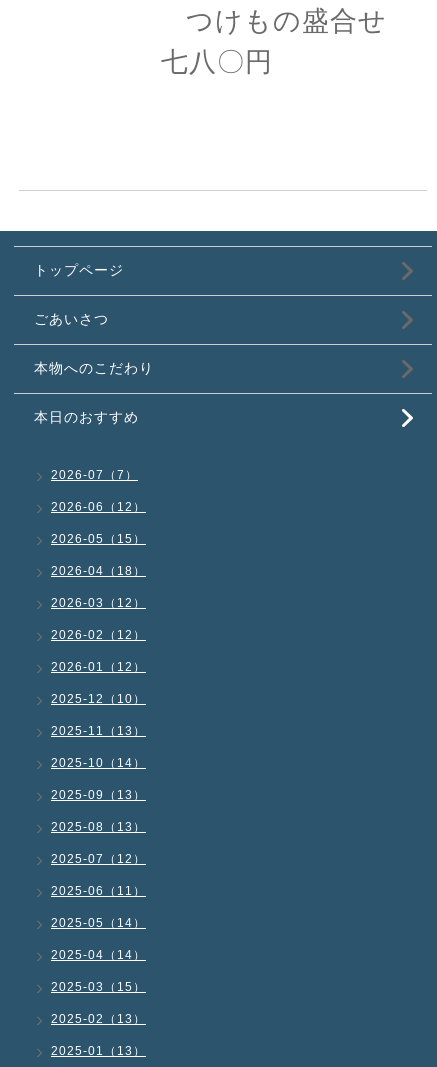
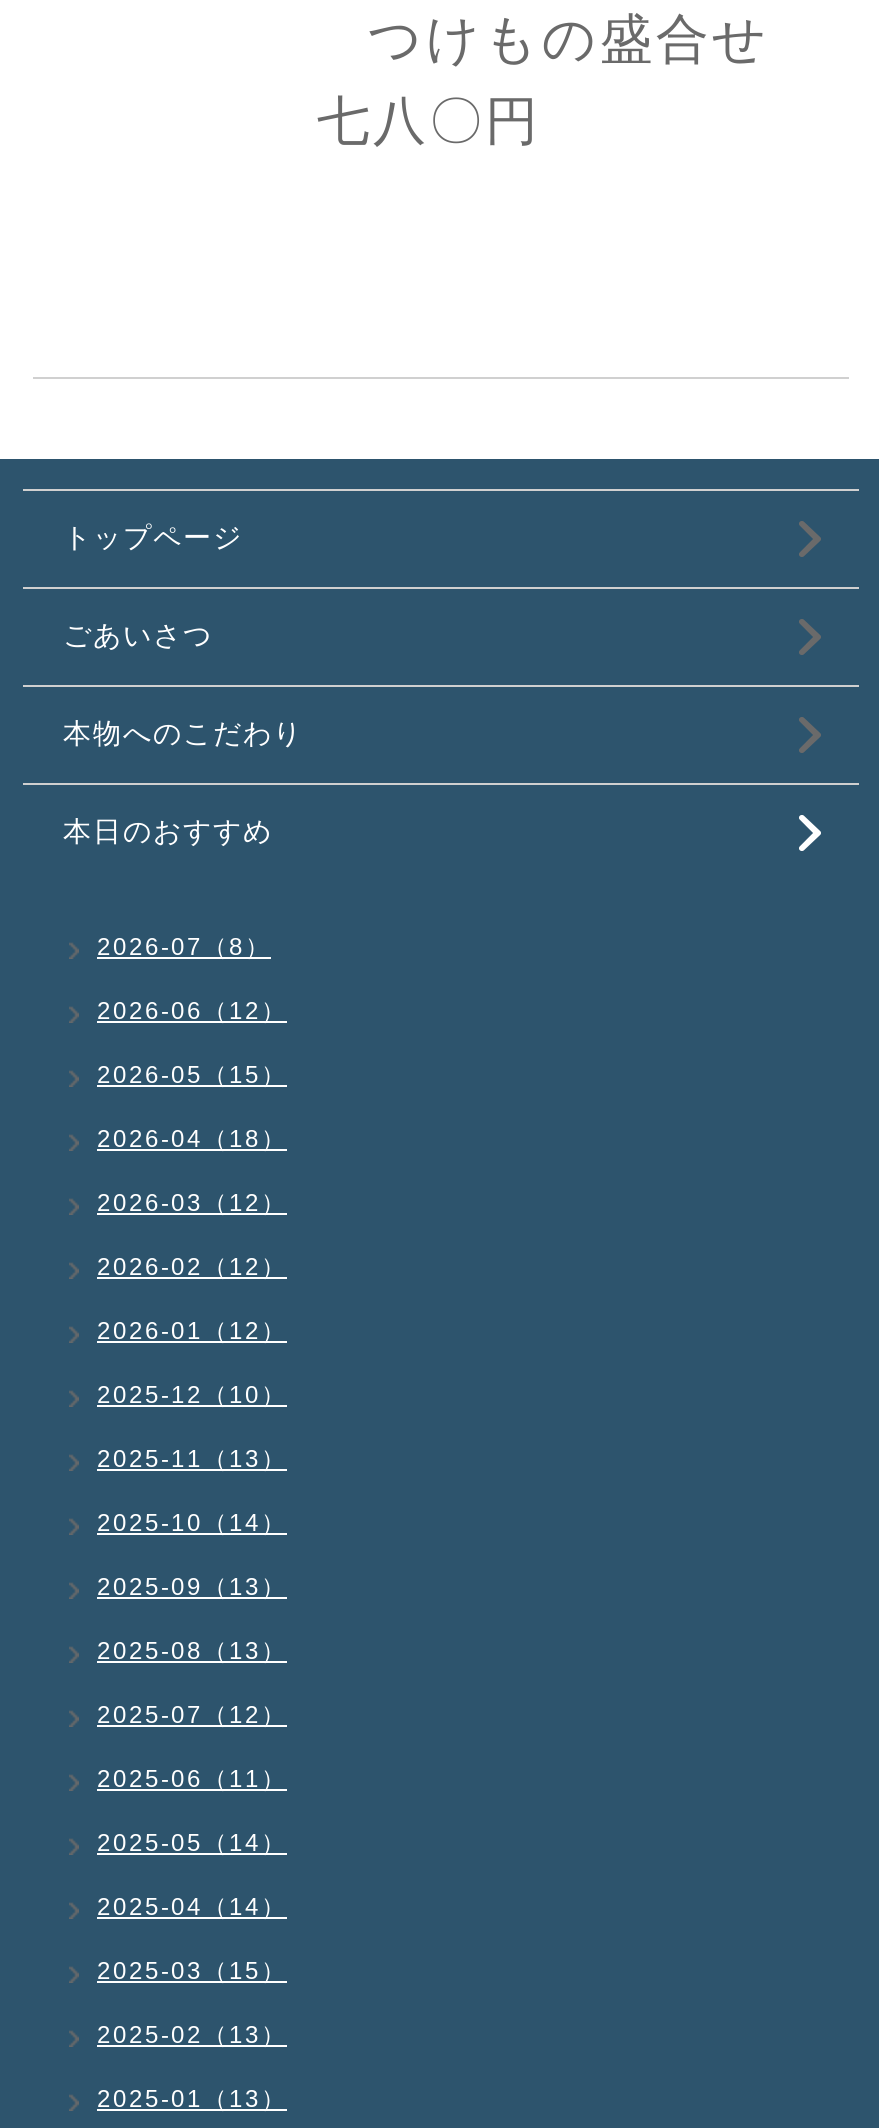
- 2026-07（7）
+ 2026-07（8）
